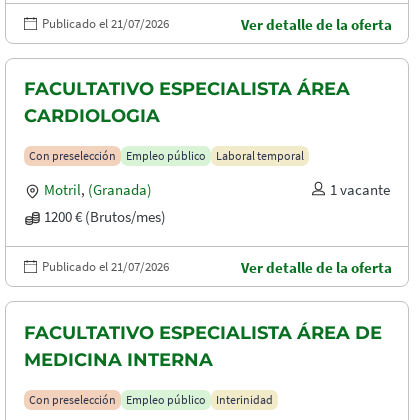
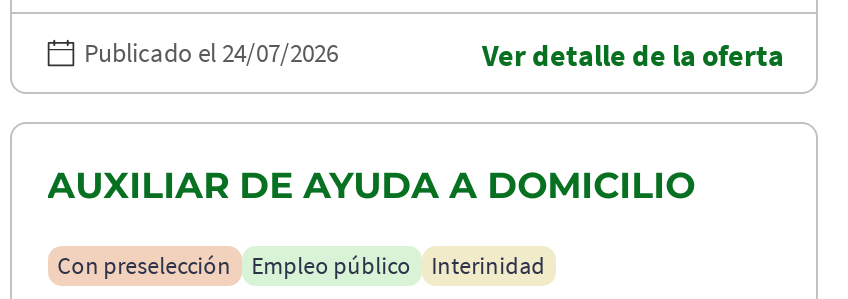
- Publicado el 21/07/2026
+ Publicado el 24/07/2026

- FACULTATIVO ESPECIALISTA ÁREA
- CARDIOLOGIA
- Con preselección
- Empleo público
- Laboral temporal
- Motril, (Granada)
- 1 vacante
- 1200 € (Brutos/mes)
- Publicado el 21/07/2026
- Ver detalle de la oferta
- FACULTATIVO ESPECIALISTA ÁREA DE
- MEDICINA INTERNA
+ AUXILIAR DE AYUDA A DOMICILIO
